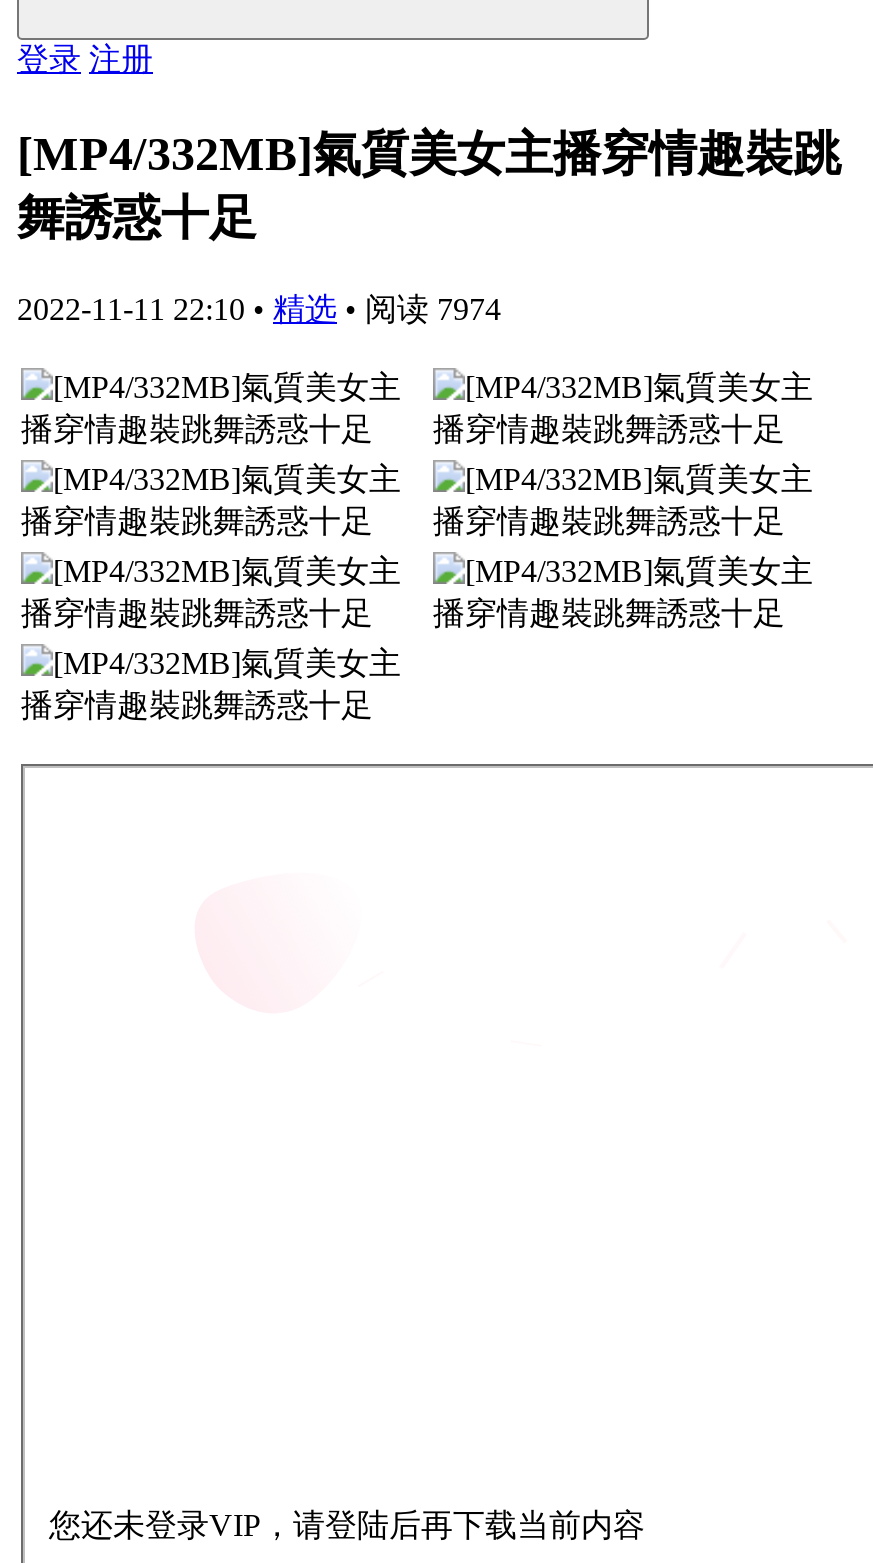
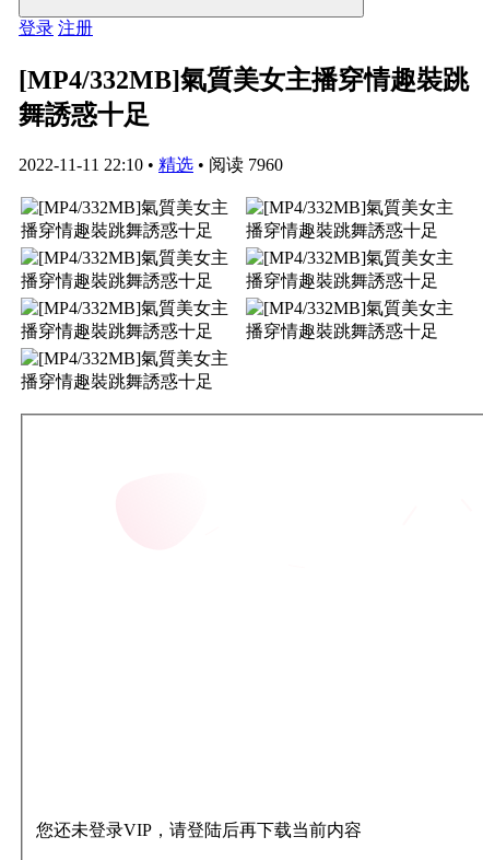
- 2022-11-11 22:10 • 精选 • 阅读 7974
+ 2022-11-11 22:10 • 精选 • 阅读 7960
